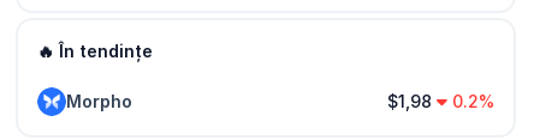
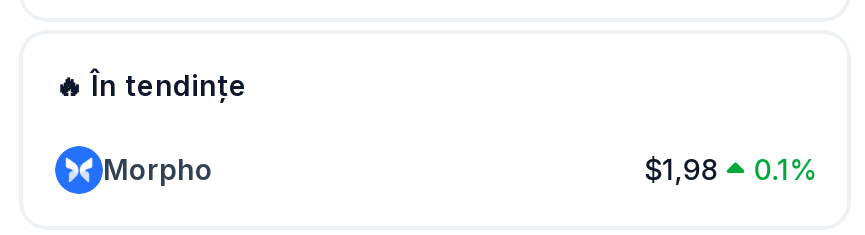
- $1,98 0.2%
+ $1,98 0.1%
